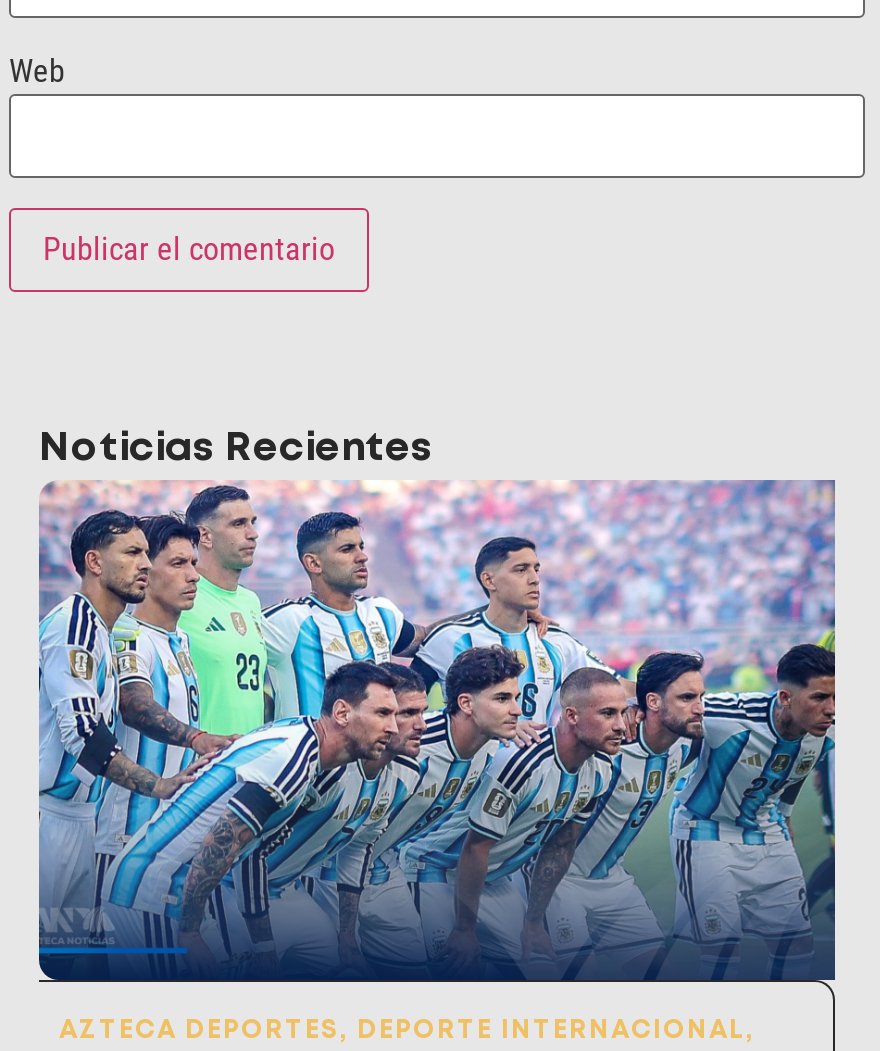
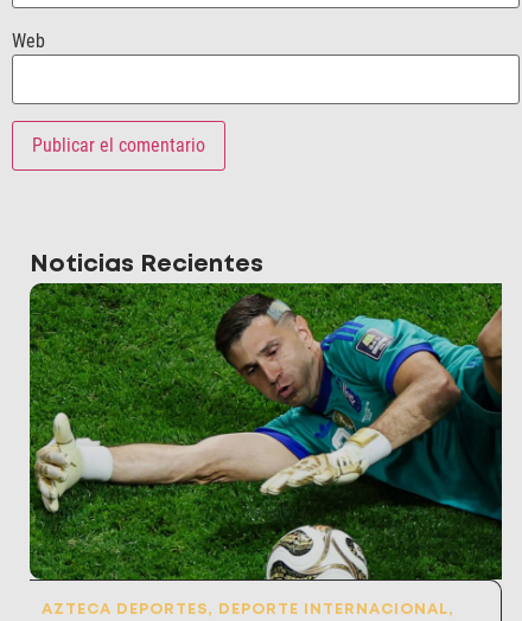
- [image]
+ [image]
